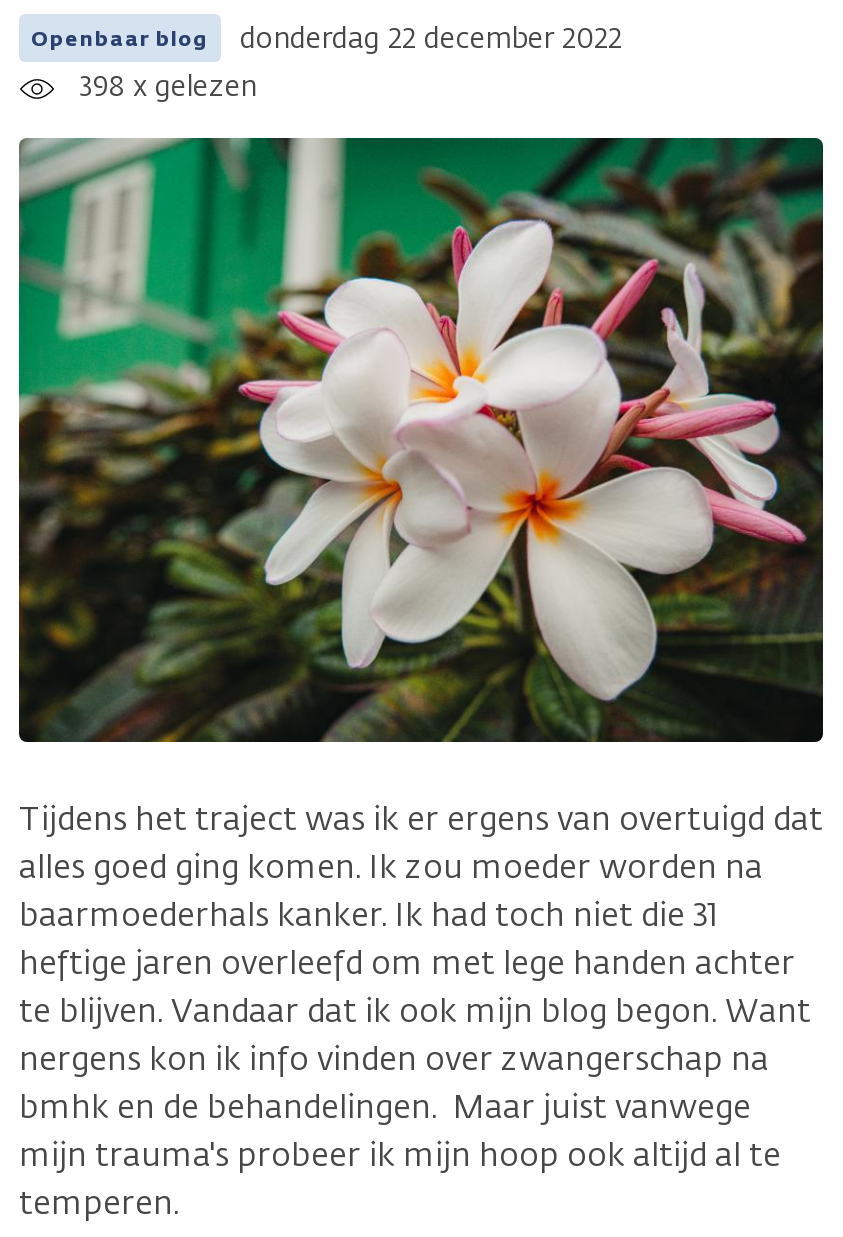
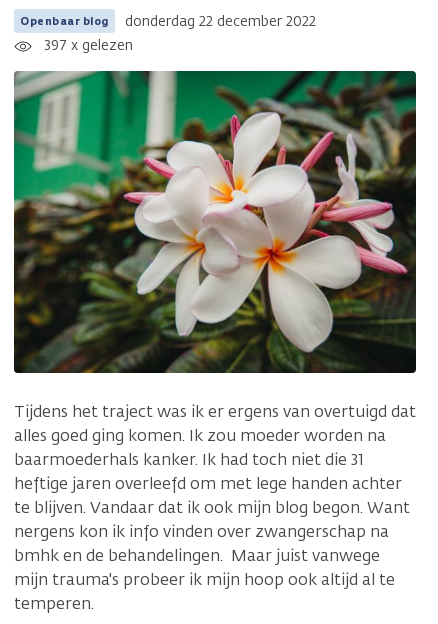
- 398 x gelezen
+ 397 x gelezen
